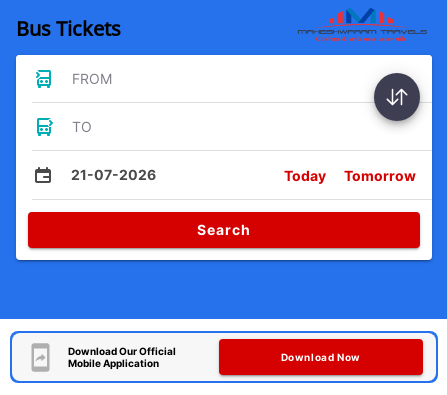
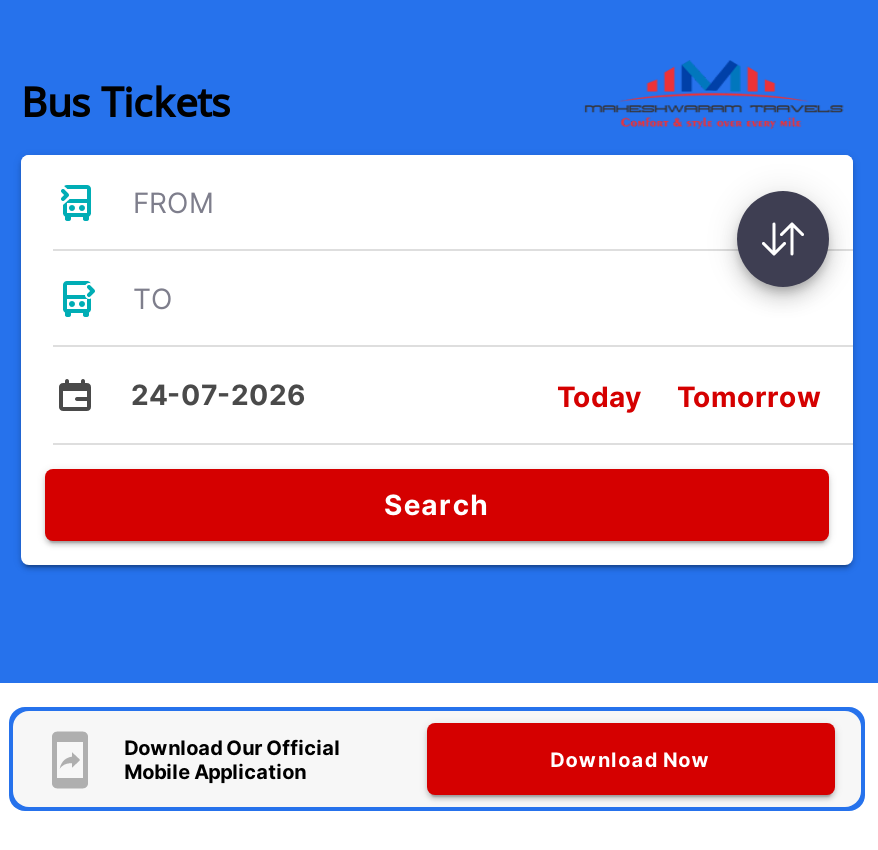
- 21-07-2026
+ 24-07-2026
